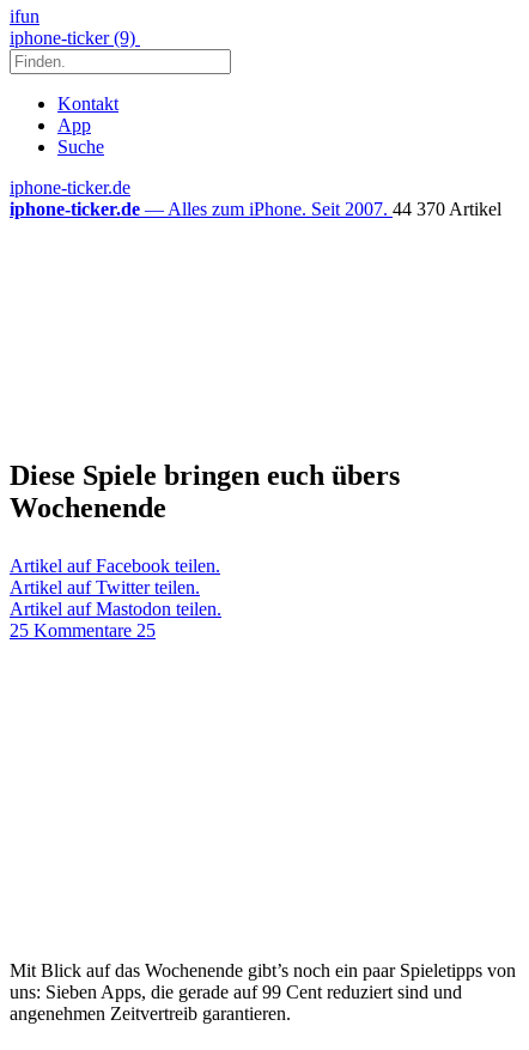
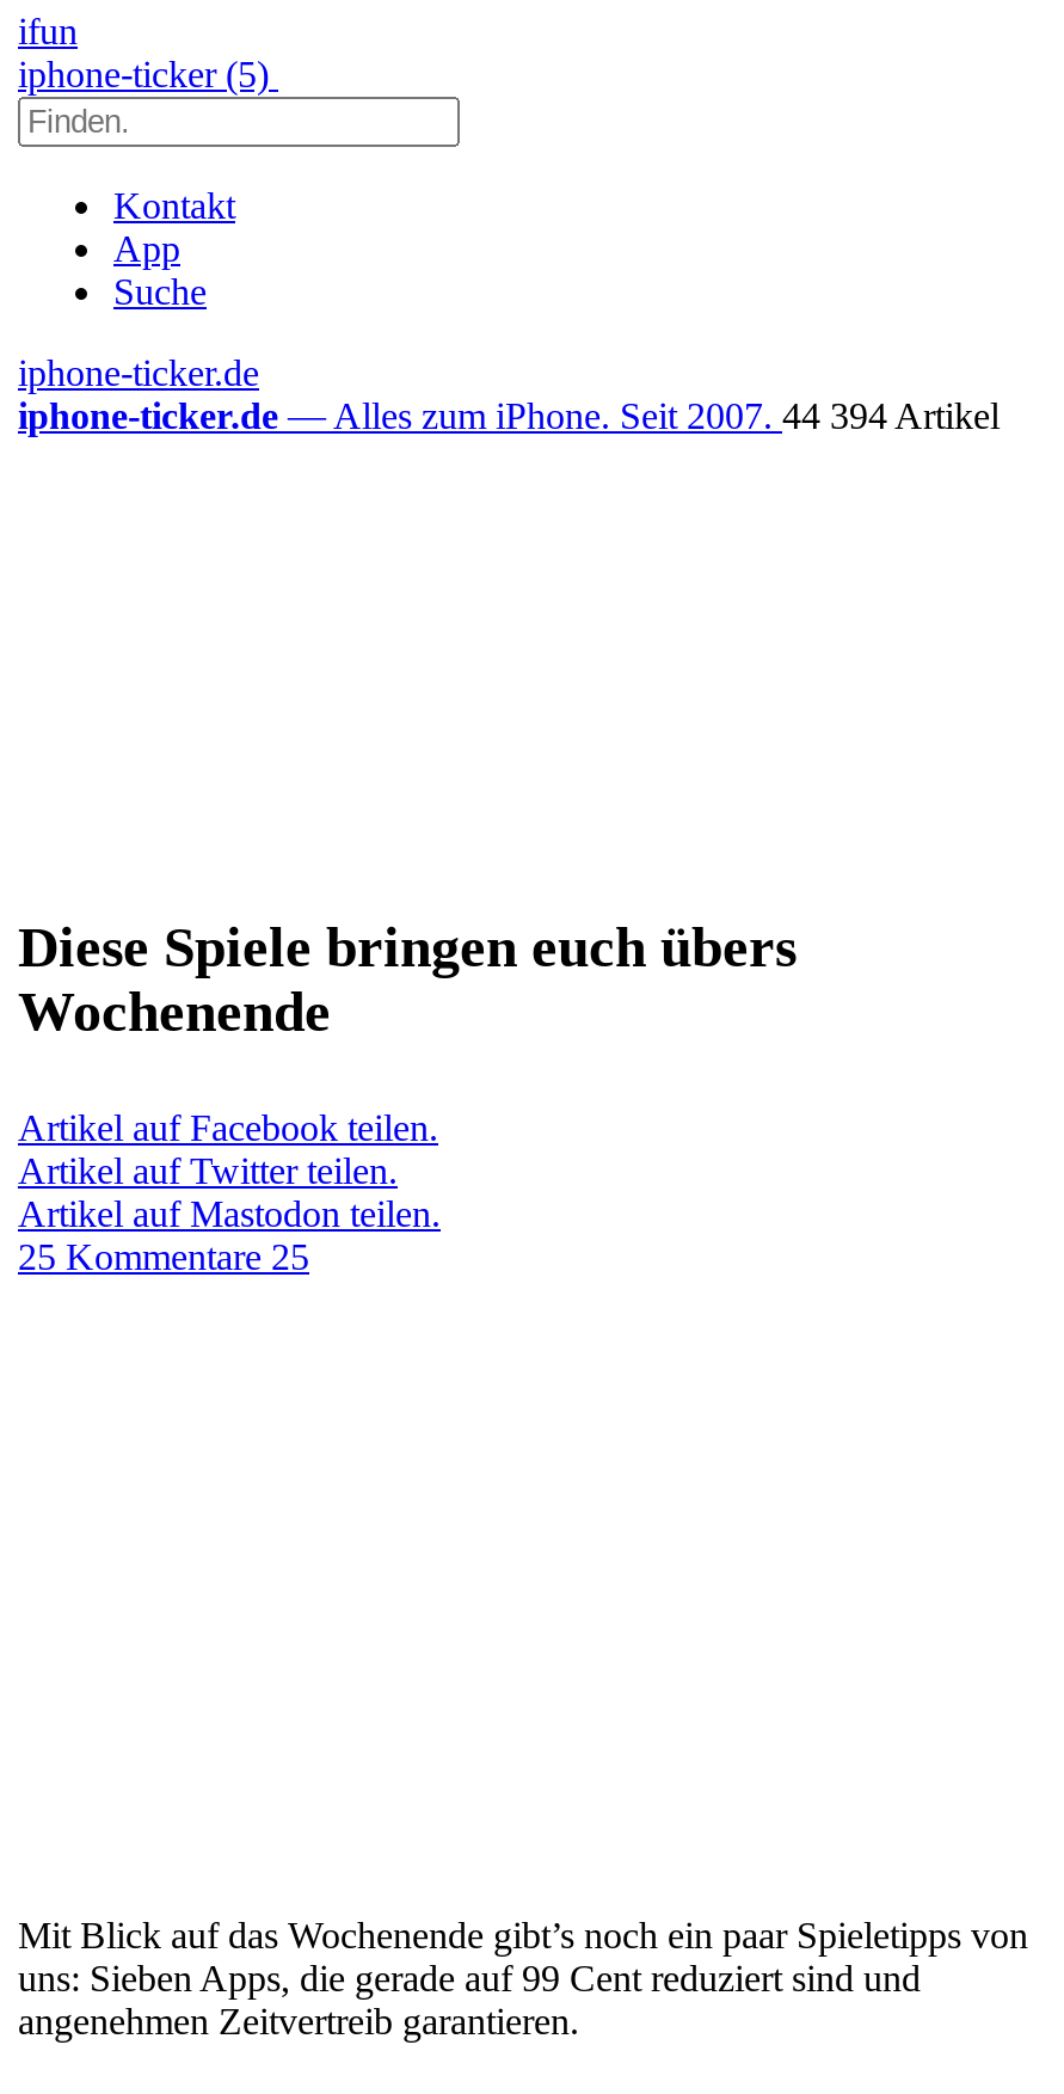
- iphone-ticker (9)
+ iphone-ticker (5)

- iphone-ticker.de — Alles zum iPhone. Seit 2007. 44 370 Artikel
+ iphone-ticker.de — Alles zum iPhone. Seit 2007. 44 394 Artikel
